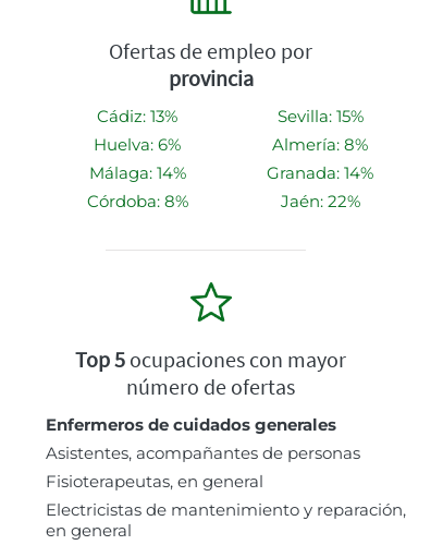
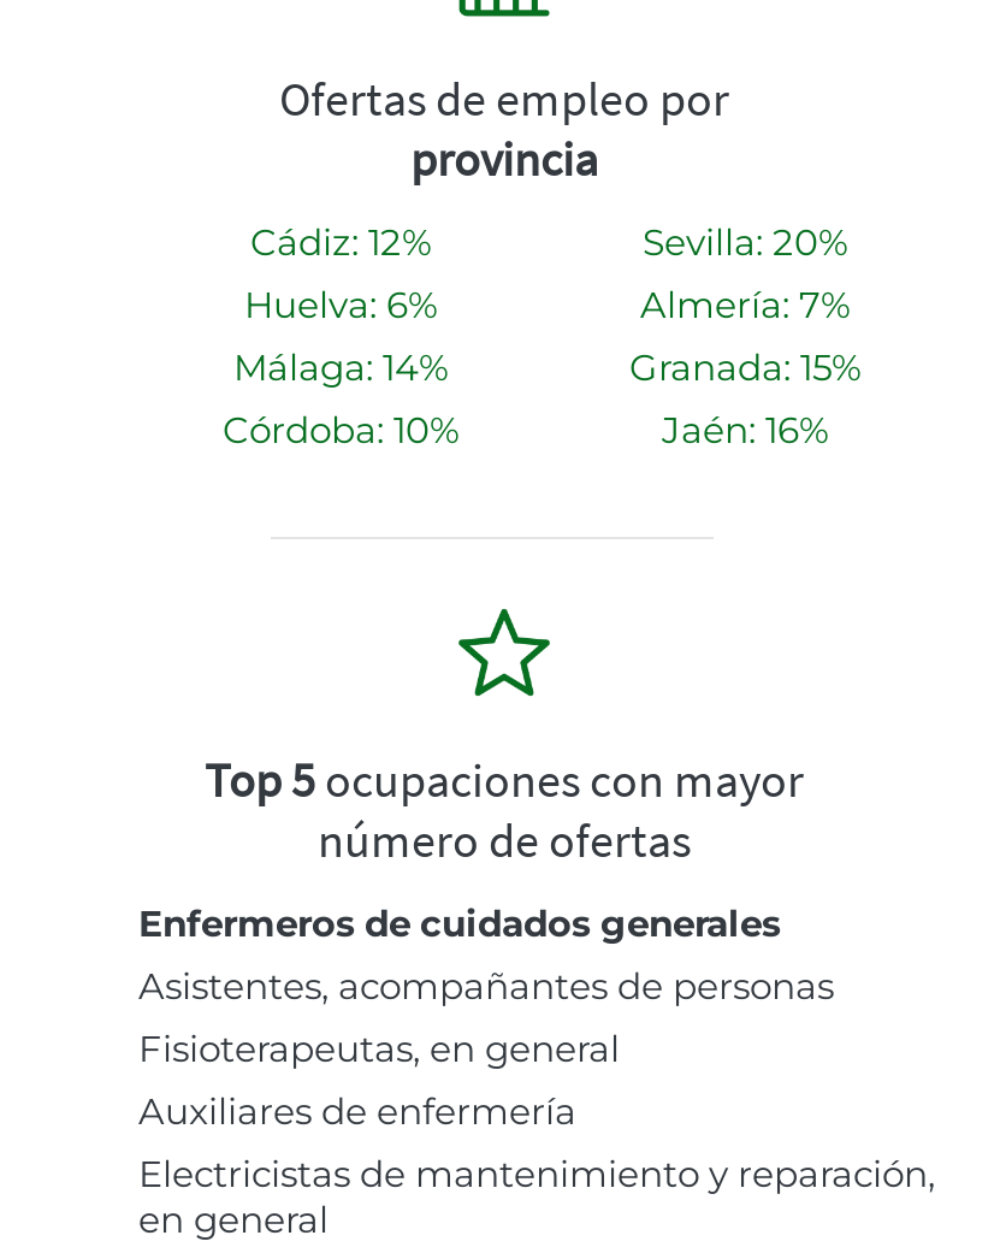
- Cádiz: 13%
+ Cádiz: 12%

- Sevilla: 15%
+ Sevilla: 20%

- Almería: 8%
+ Almería: 7%

- Granada: 14%
+ Granada: 15%

- Córdoba: 8%
+ Córdoba: 10%

- Jaén: 22%
+ Jaén: 16%

+ Auxiliares de enfermería
